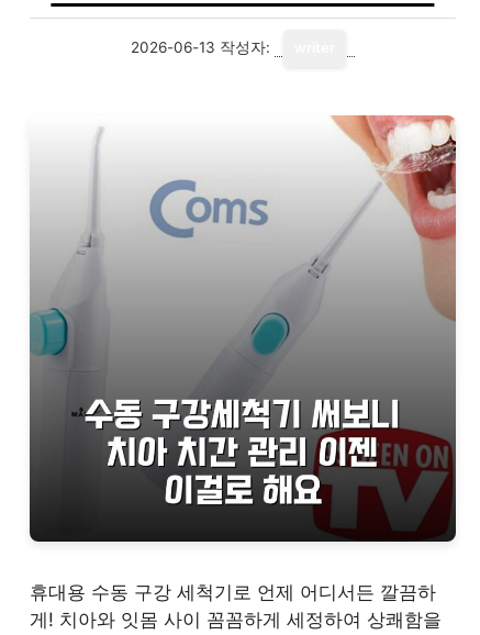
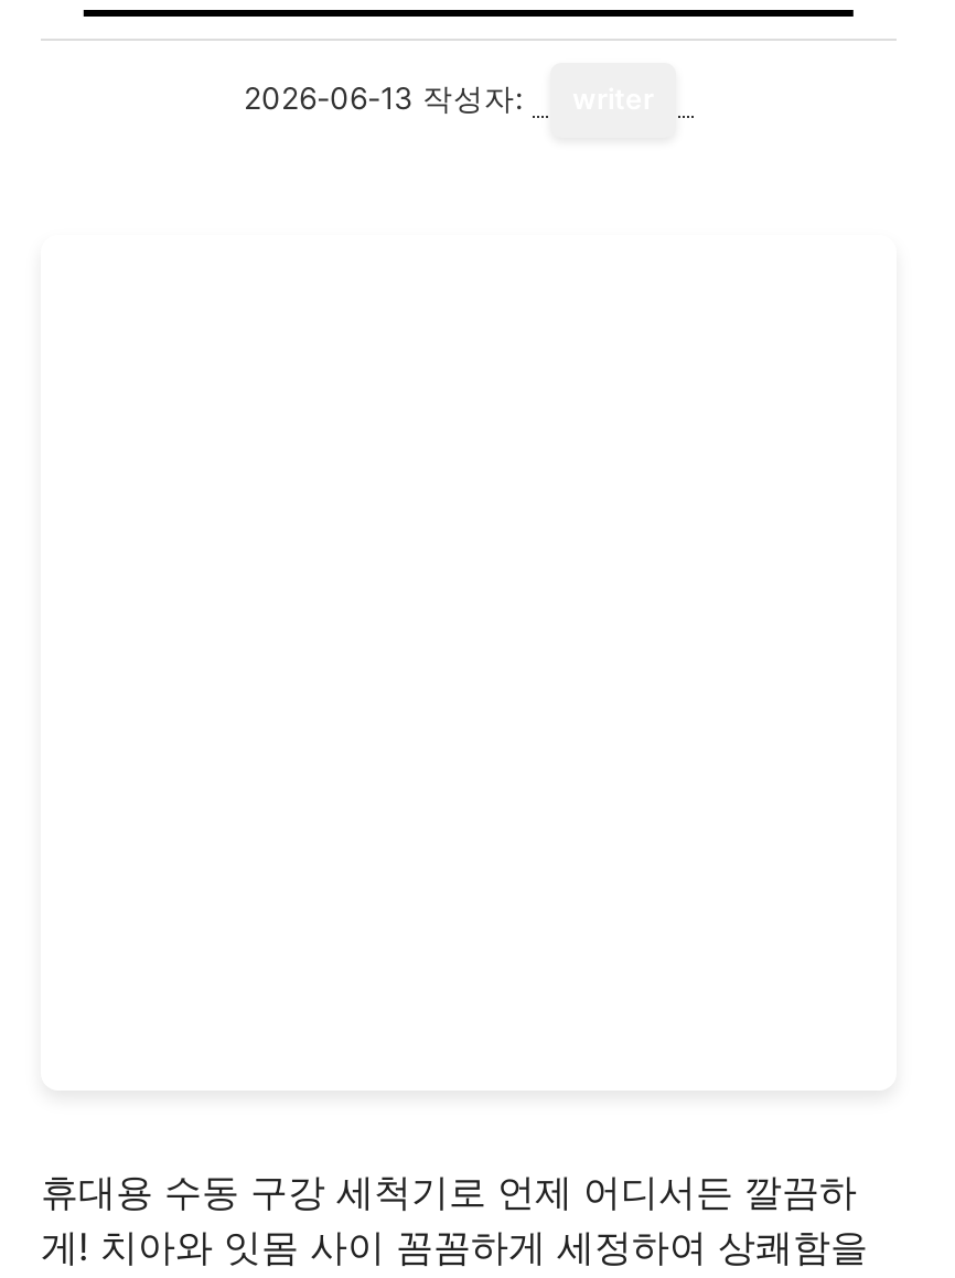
- [image]
